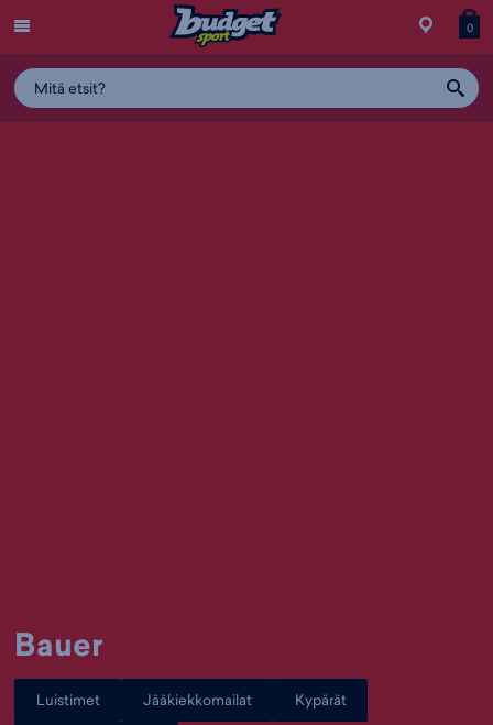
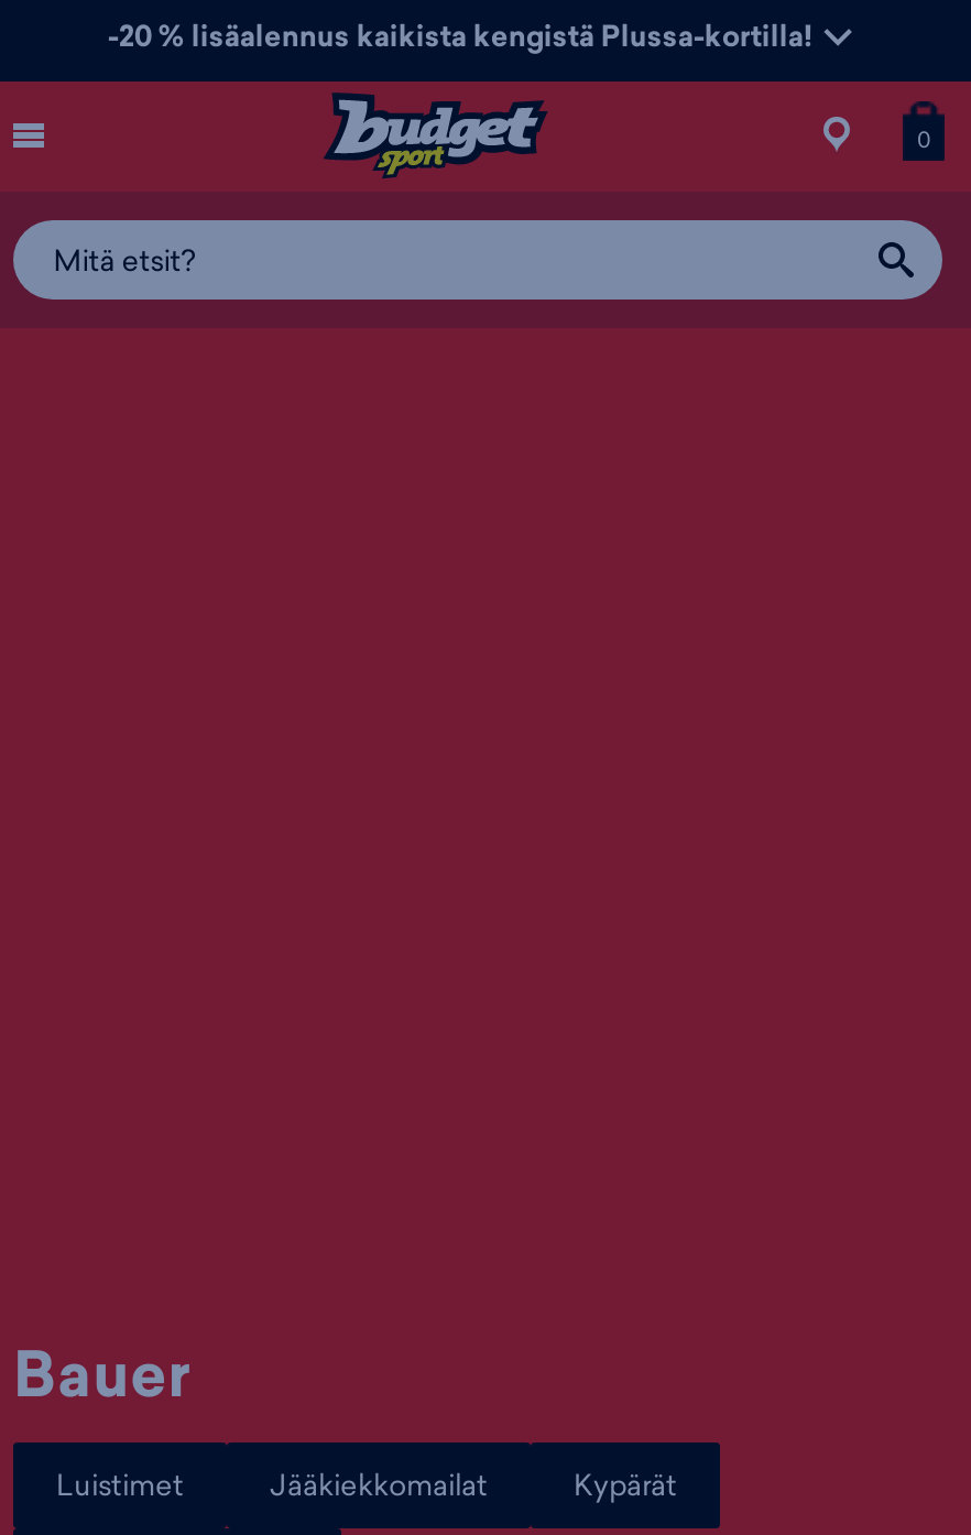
+ -20 % lisäalennus kaikista kengistä Plussa-kortilla!
